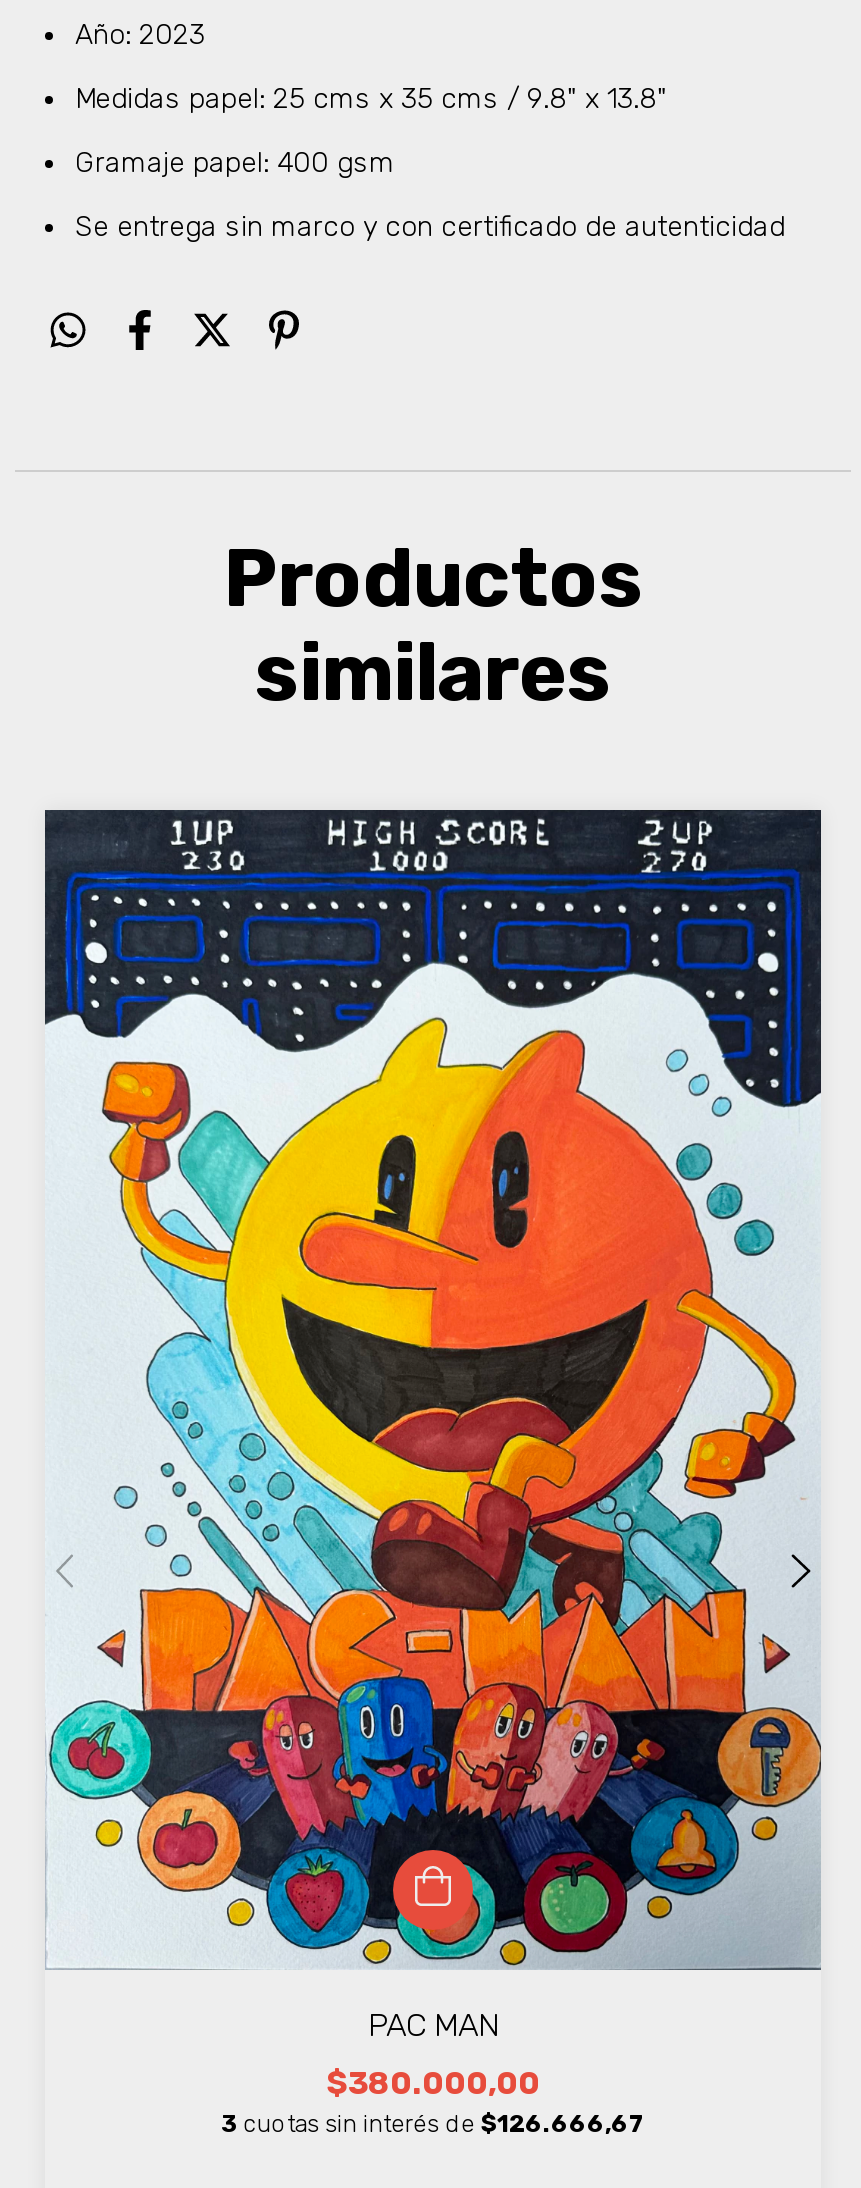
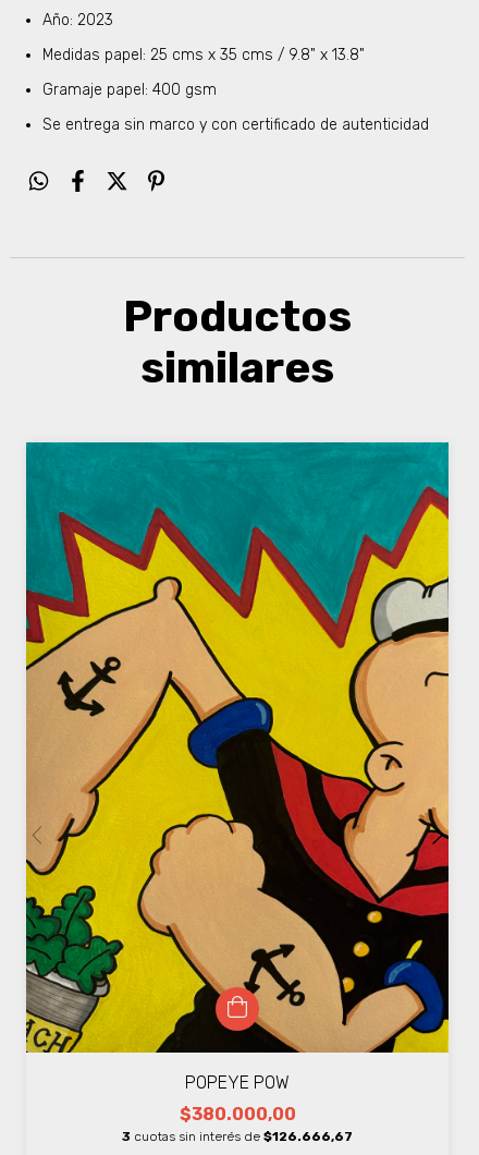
- [image]
- PAC MAN
+ [image]
+ POPEYE POW
